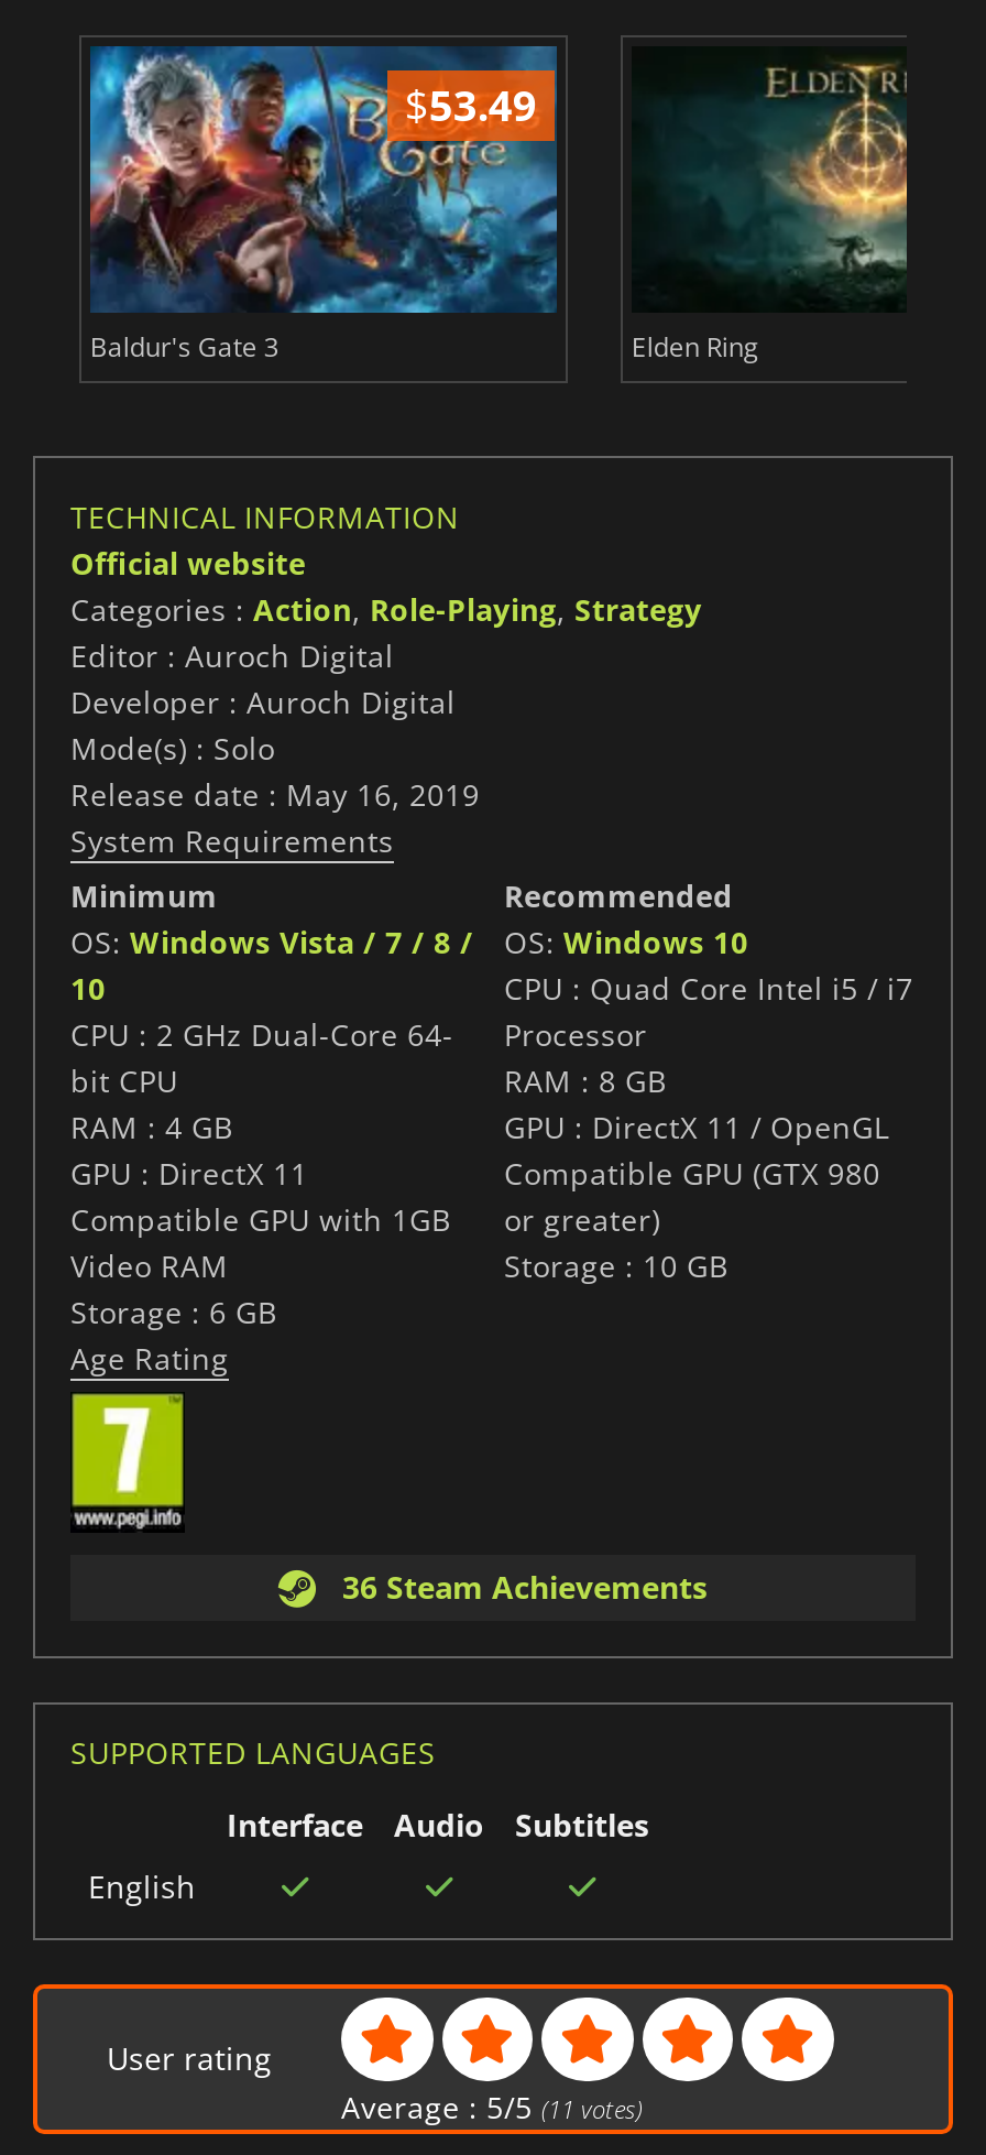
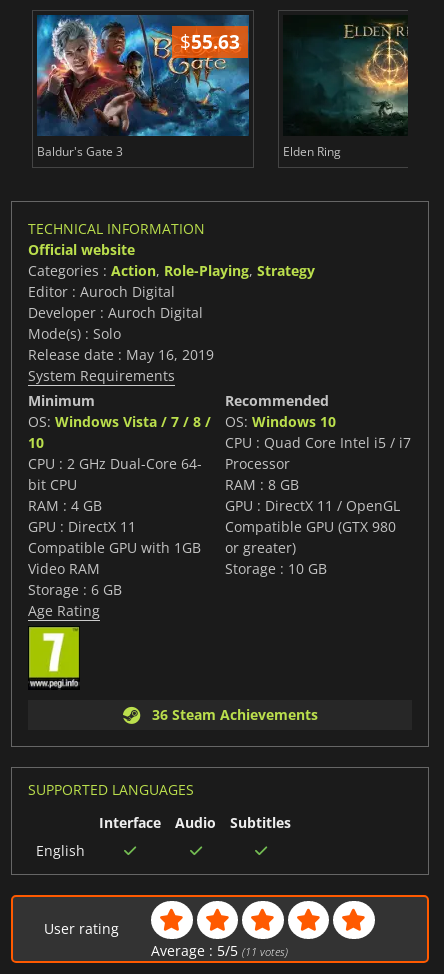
- $53.49
+ $55.63
